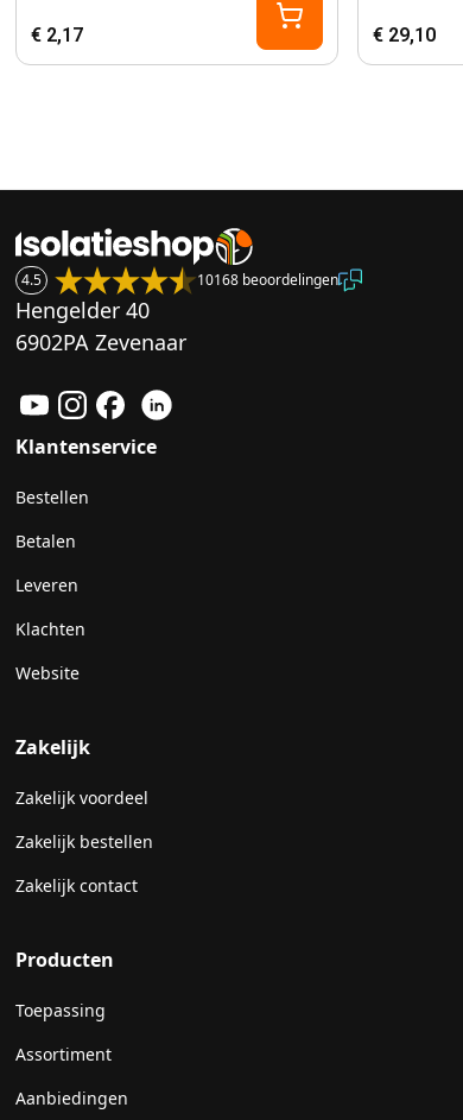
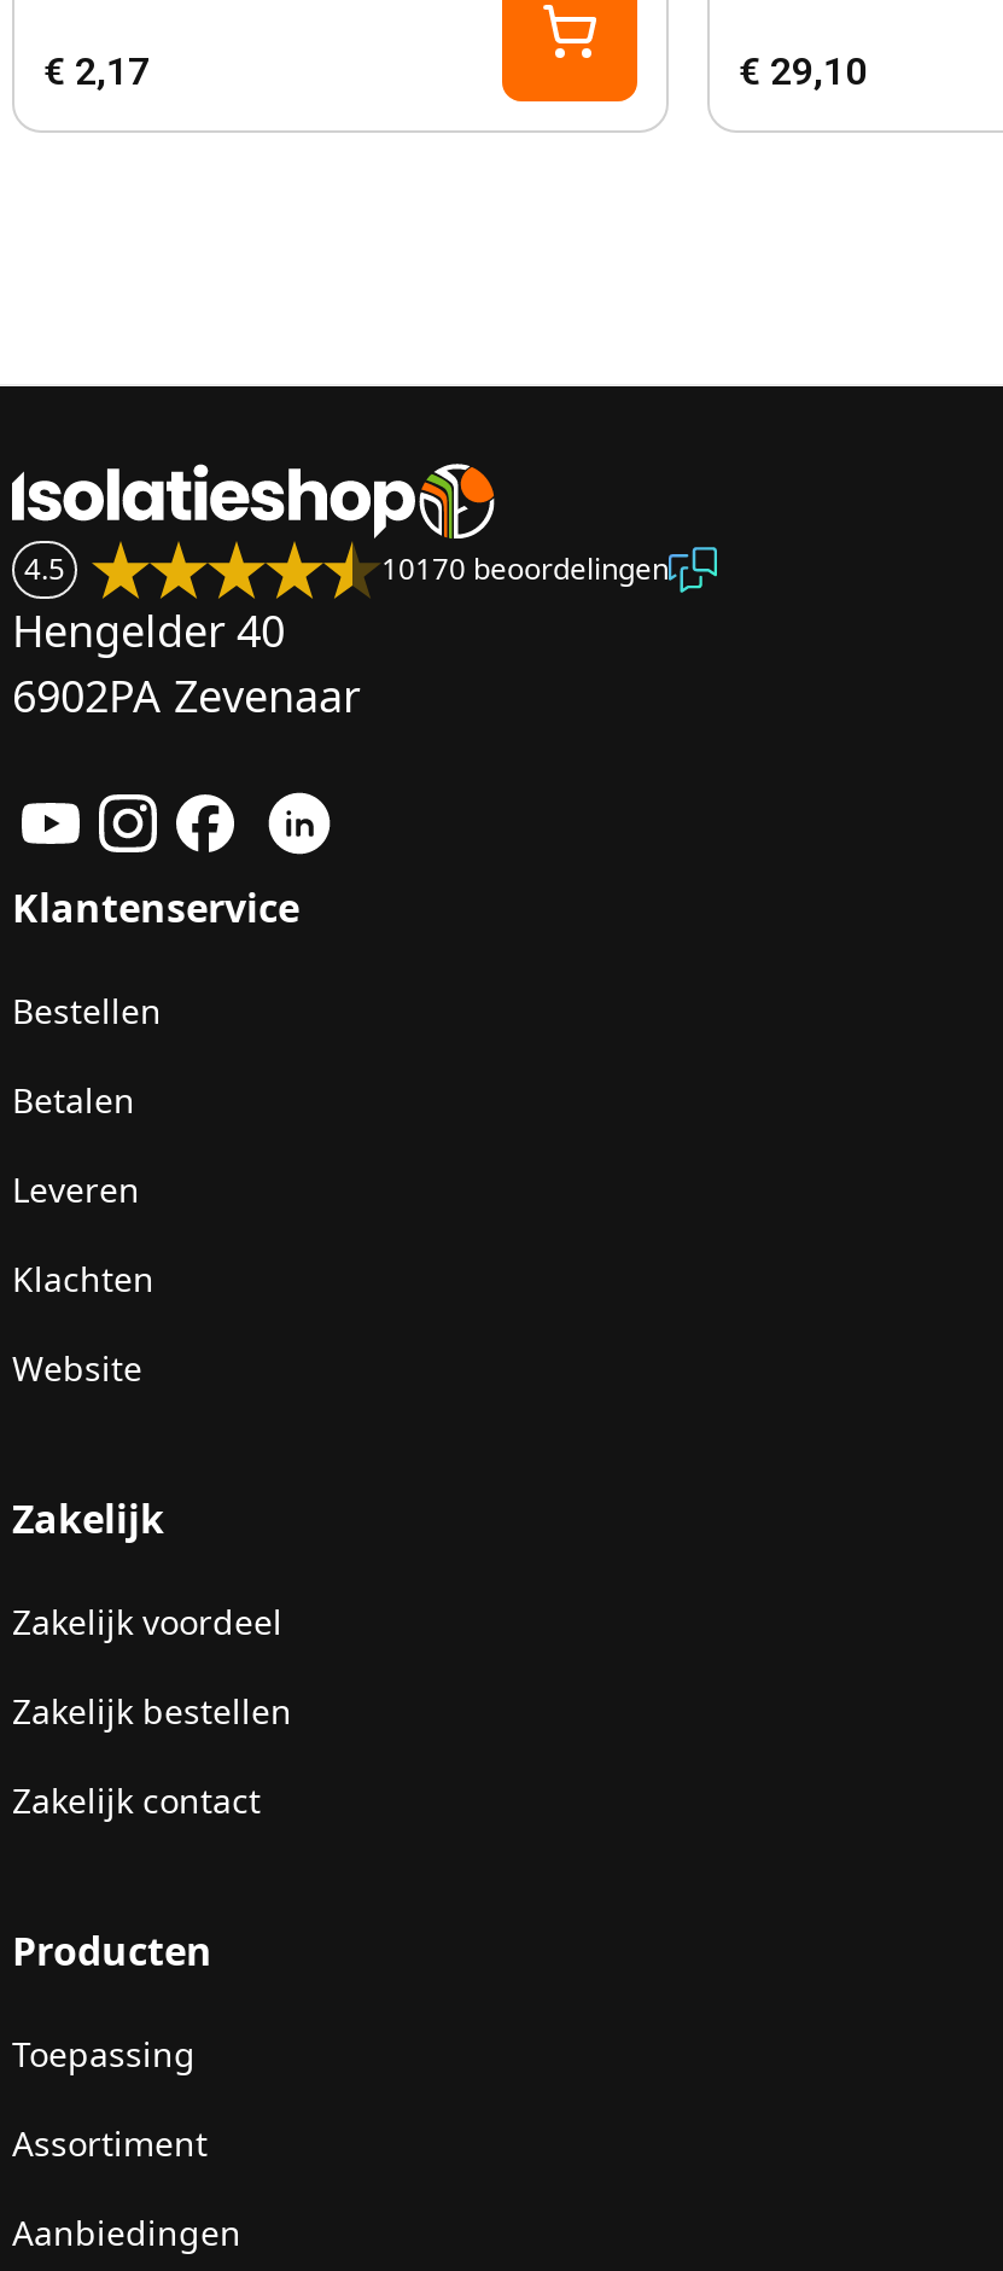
- 10168 beoordelingen
+ 10170 beoordelingen
